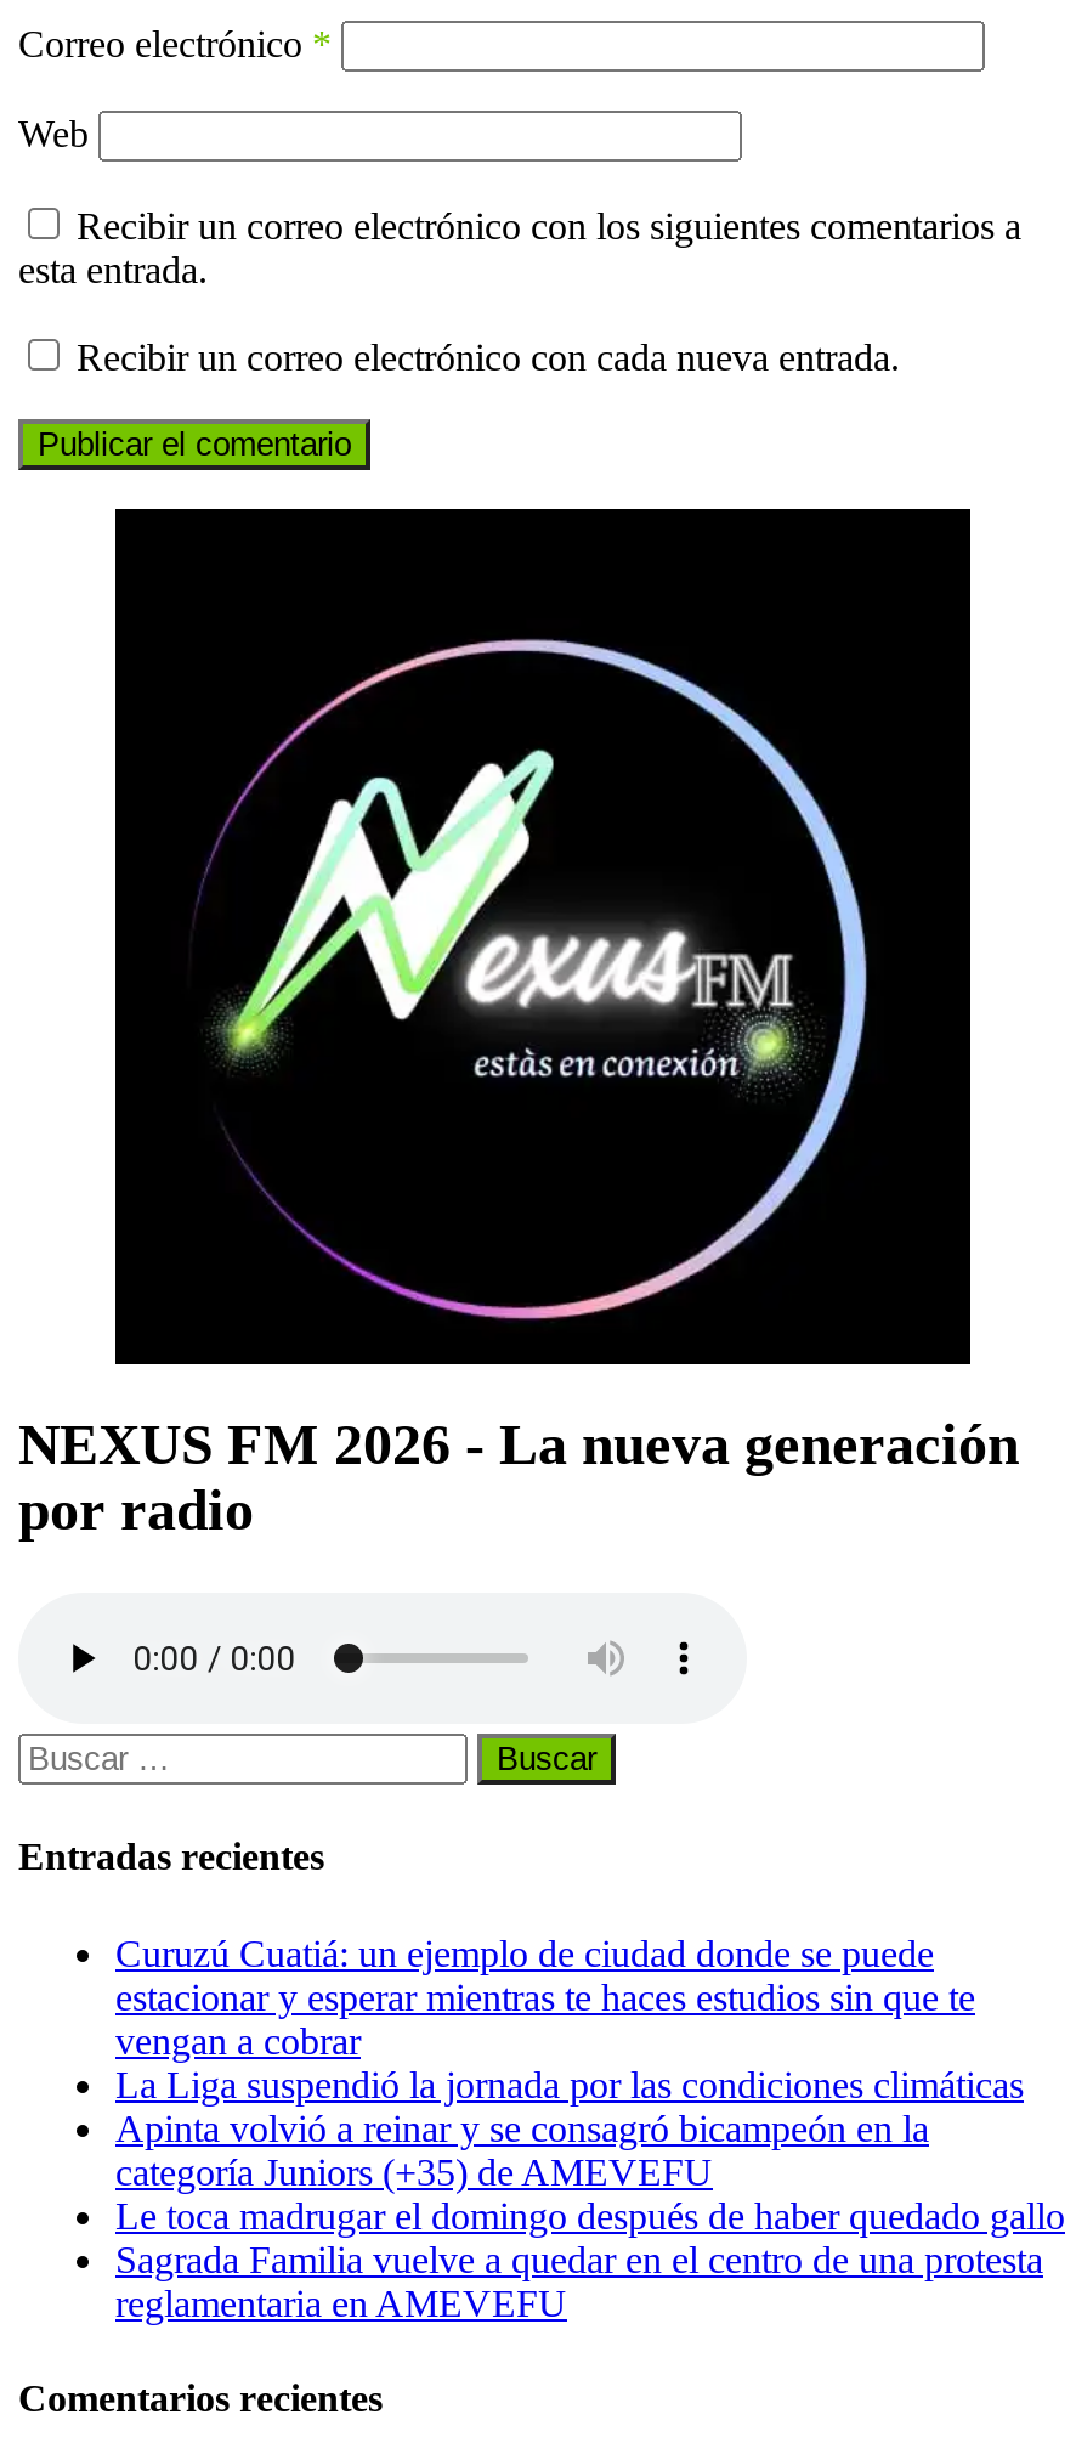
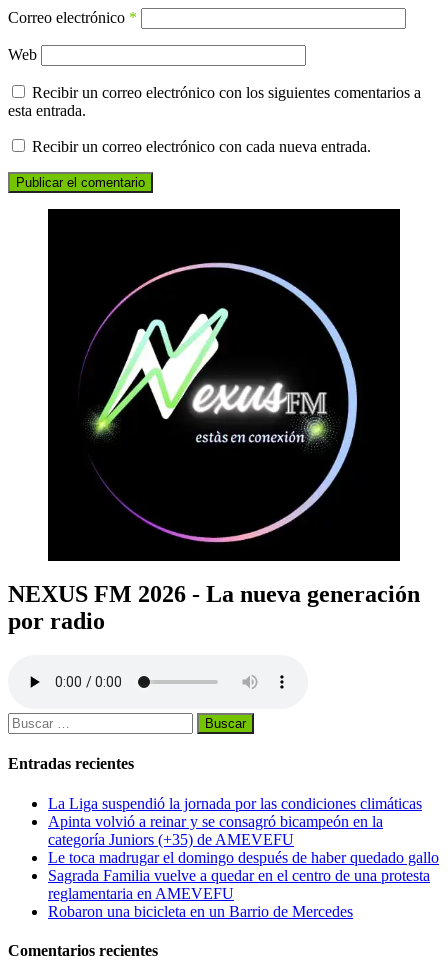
- Curuzú Cuatiá: un ejemplo de ciudad donde se puede
- estacionar y esperar mientras te haces estudios sin que te
- vengan a cobrar

moved up: La Liga suspendió la jornada por las condiciones climáticas | Apinta volvió a reinar y se consagró bicampeón en la | categoría Juniors (+35) de AMEVEFU | Le toca madrugar el domingo después de haber quedado gallo | Sagrada Familia vuelve a quedar en el centro de una protesta | reglamentaria en AMEVEFU

+ Robaron una bicicleta en un Barrio de Mercedes
